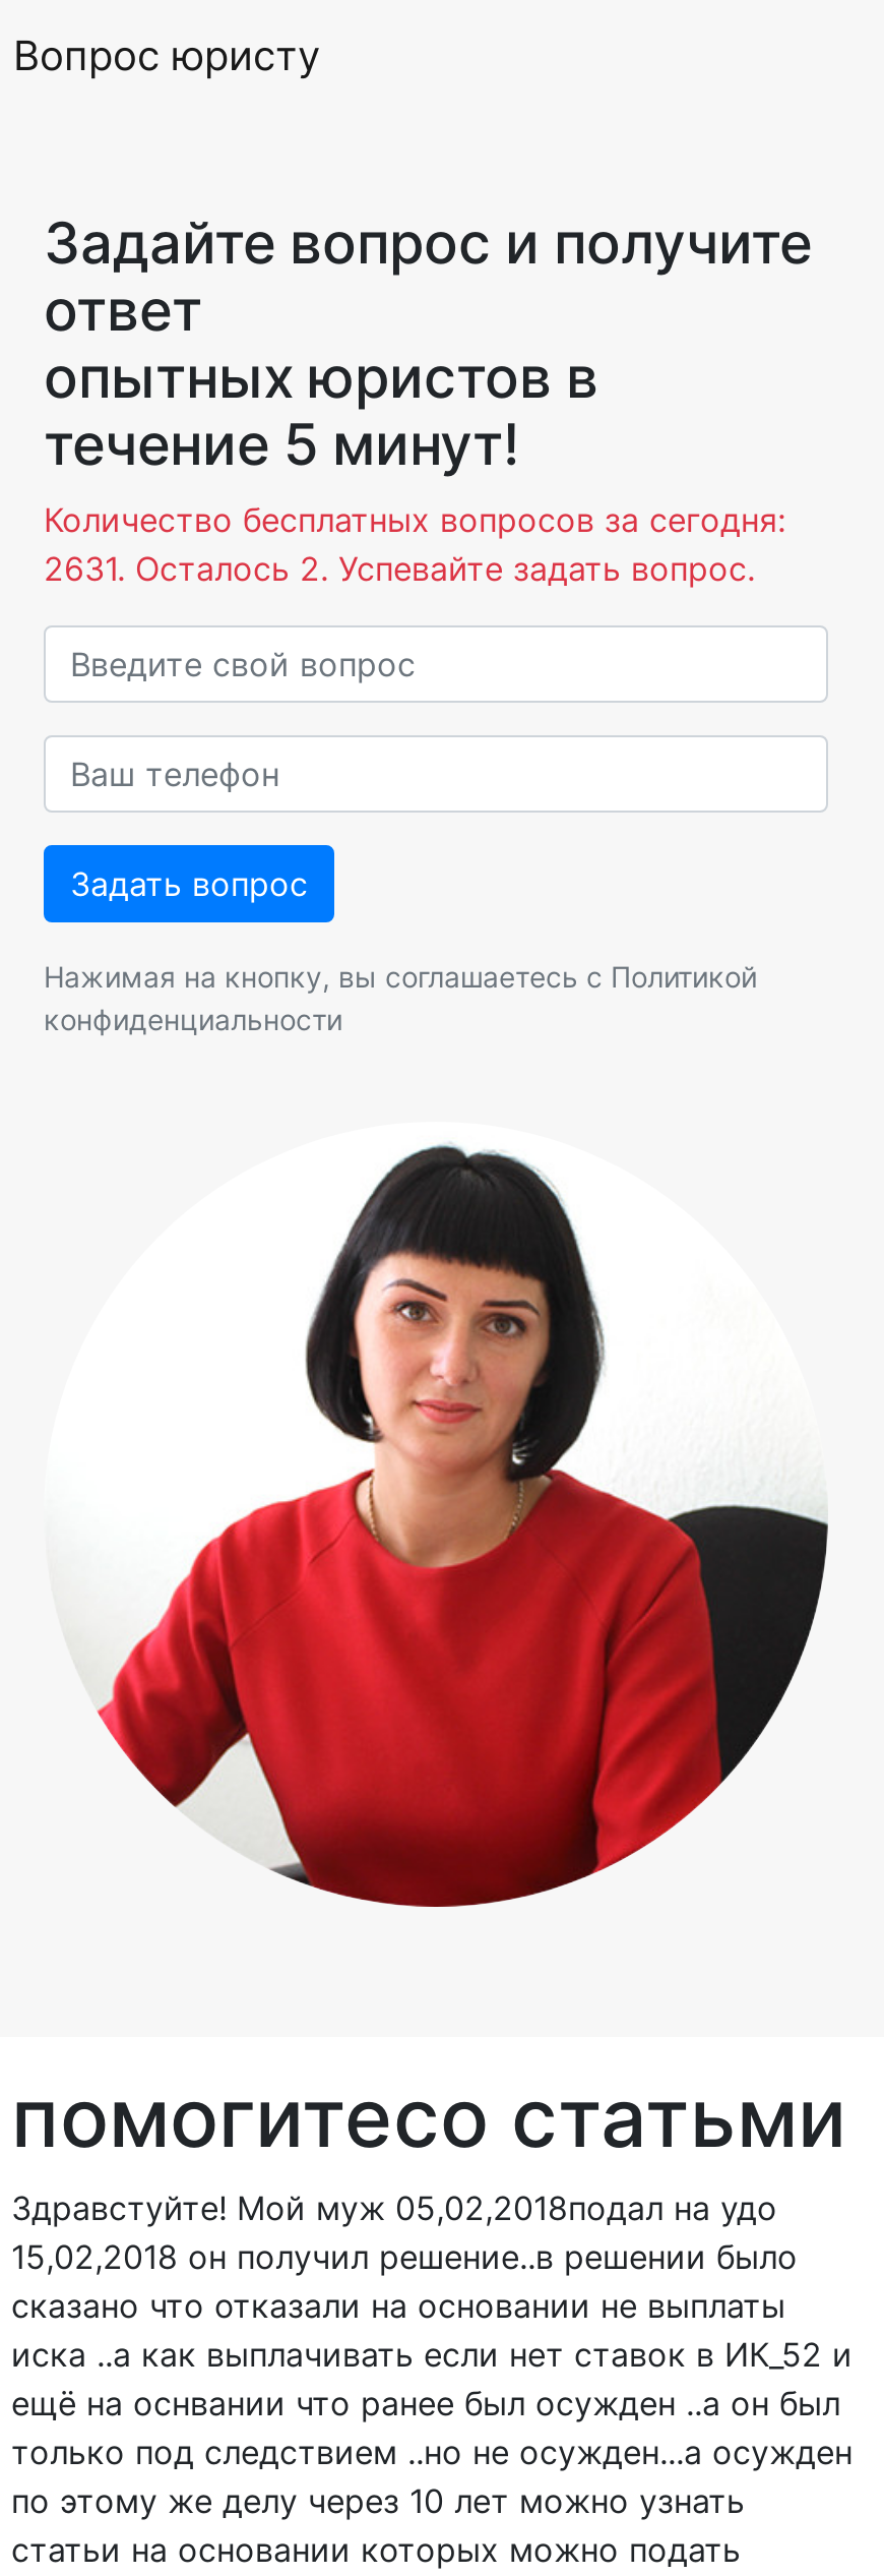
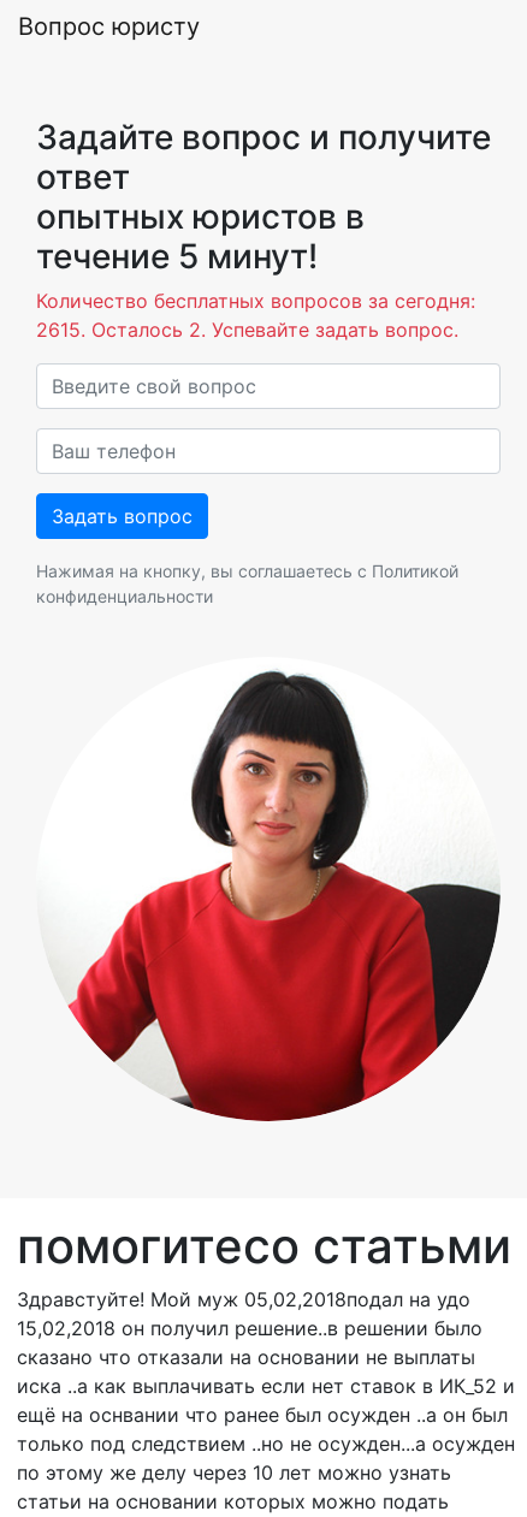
- 2631. Осталось 2. Успевайте задать вопрос.
+ 2615. Осталось 2. Успевайте задать вопрос.
